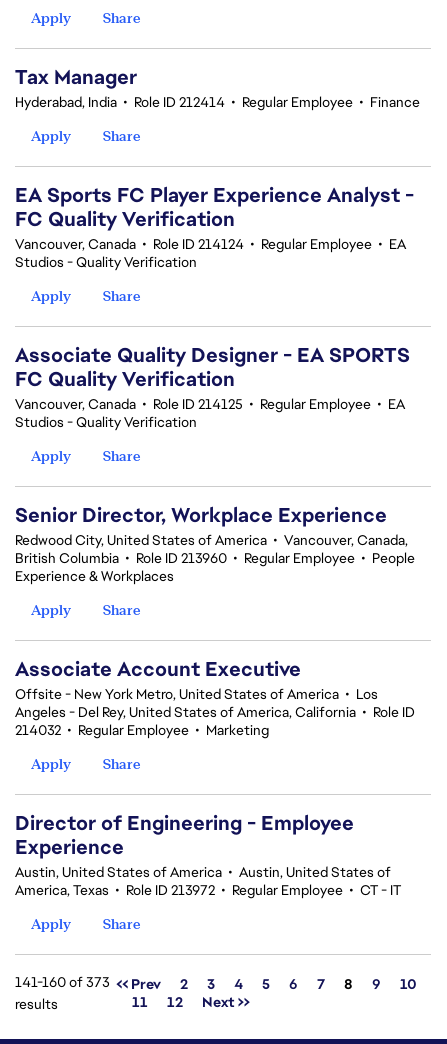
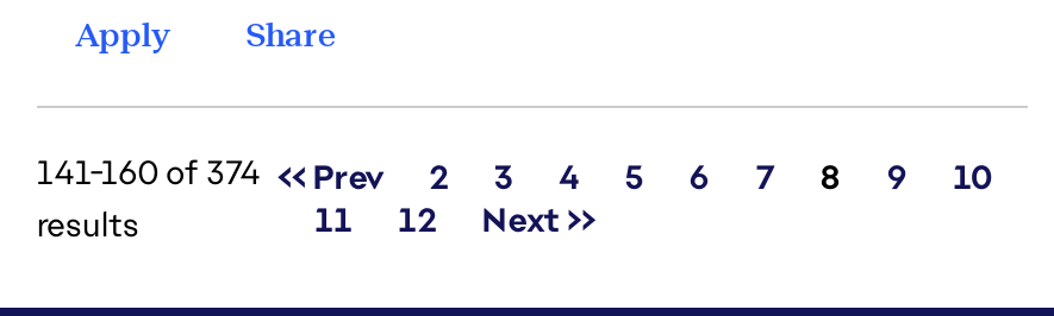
- Tax Manager
- Hyderabad, India • Role ID 212414 • Regular Employee • Finance
- Apply
- Share
- EA Sports FC Player Experience Analyst -
- FC Quality Verification
- Vancouver, Canada • Role ID 214124 • Regular Employee • EA
- Studios - Quality Verification
- Apply
- Share
- Associate Quality Designer - EA SPORTS
- FC Quality Verification
- Vancouver, Canada • Role ID 214125 • Regular Employee • EA
- Studios - Quality Verification
- Apply
- Share
- Senior Director, Workplace Experience
- Redwood City, United States of America • Vancouver, Canada,
- British Columbia • Role ID 213960 • Regular Employee • People
- Experience & Workplaces
- Apply
- Share
- Associate Account Executive
- Offsite - New York Metro, United States of America • Los
- Angeles - Del Rey, United States of America, California • Role ID
- 214032 • Regular Employee • Marketing
- Apply
- Share
- Director of Engineering - Employee
- Experience
- Austin, United States of America • Austin, United States of
- America, Texas • Role ID 213972 • Regular Employee • CT - IT
- Apply
- Share
- 141-160 of 373
+ 141-160 of 374
